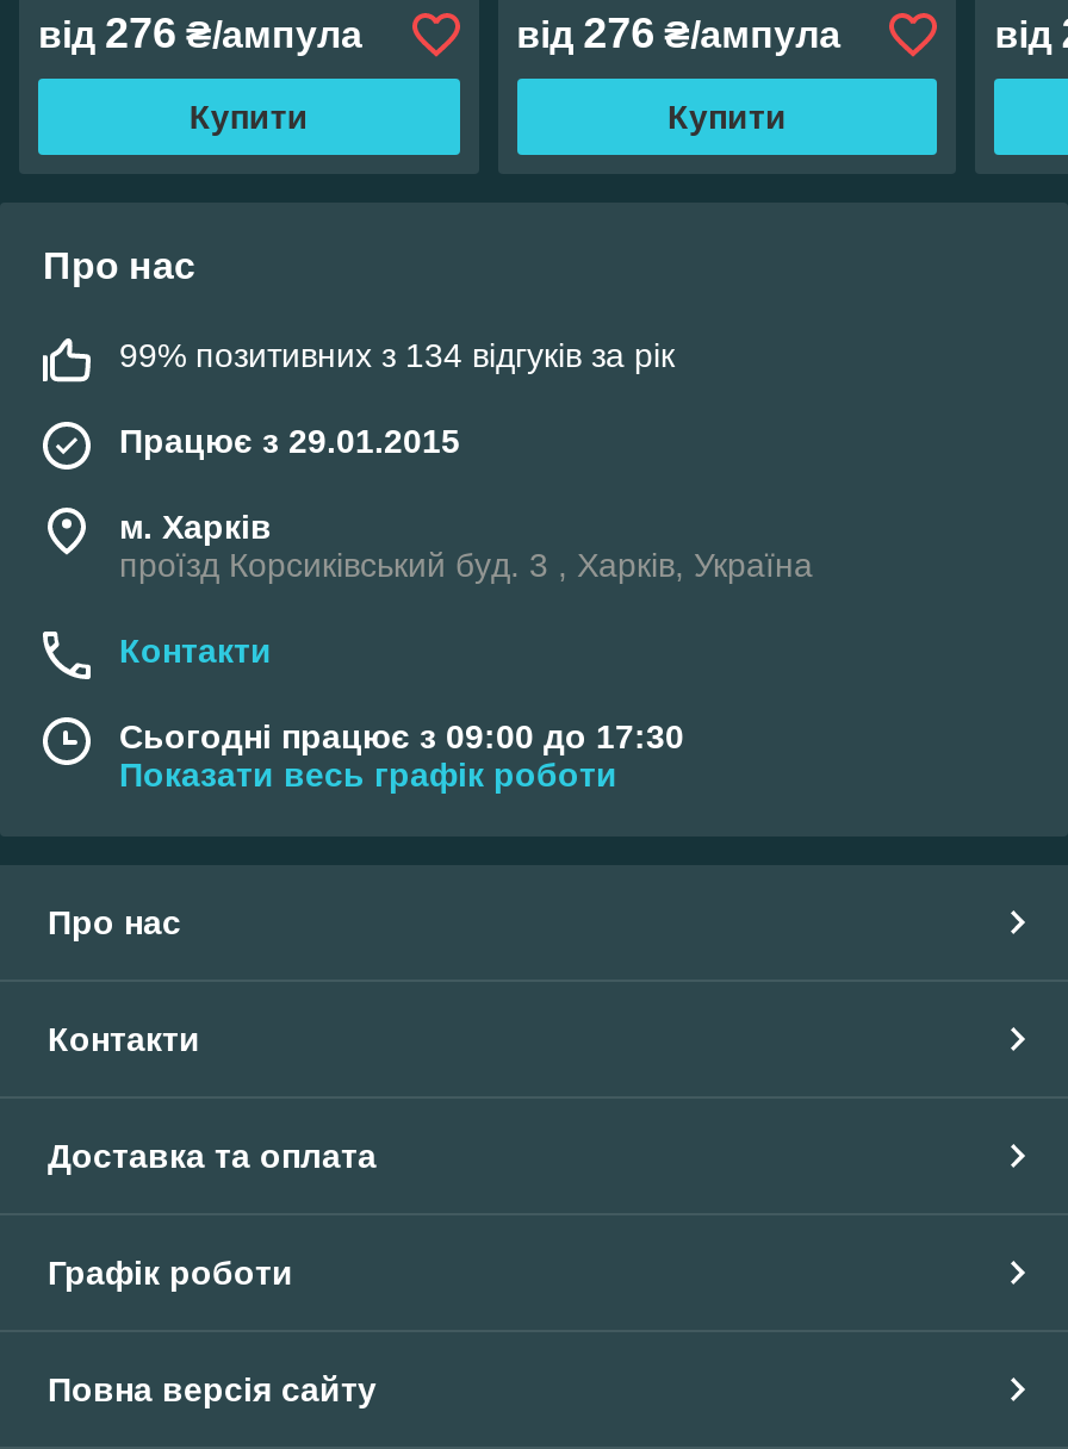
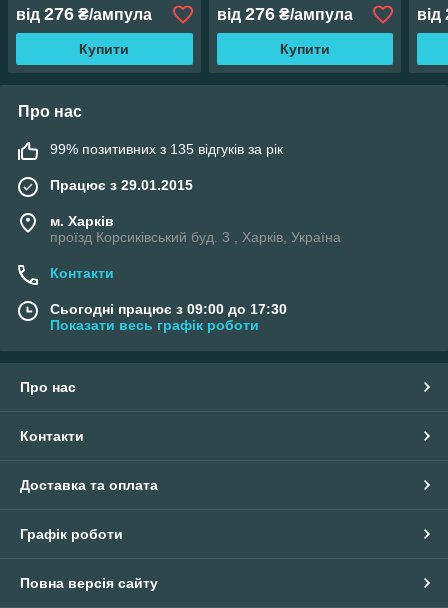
- 99% позитивних з 134 відгуків за рік
+ 99% позитивних з 135 відгуків за рік
